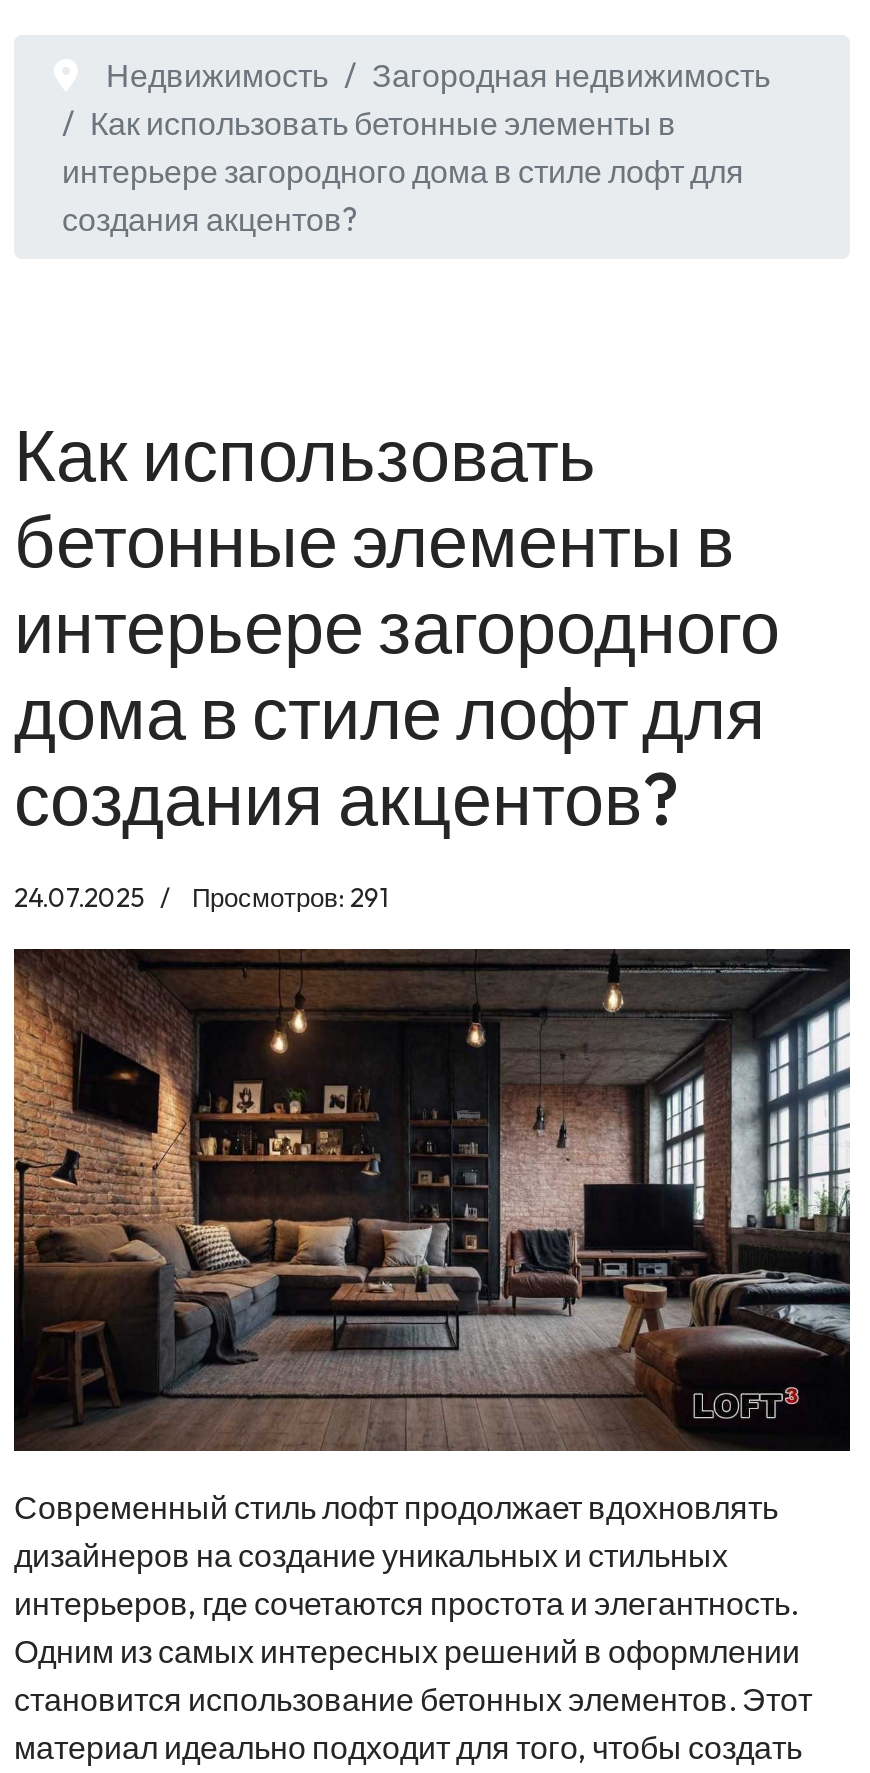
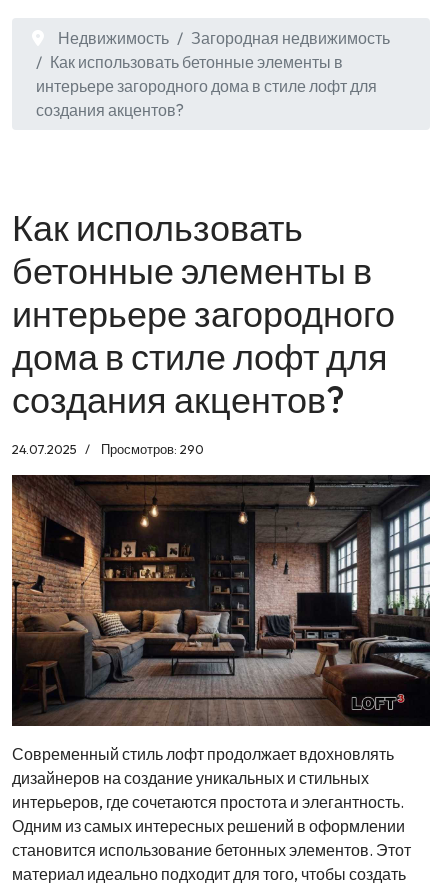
- 24.07.2025 Просмотров: 291
+ 24.07.2025 Просмотров: 290
